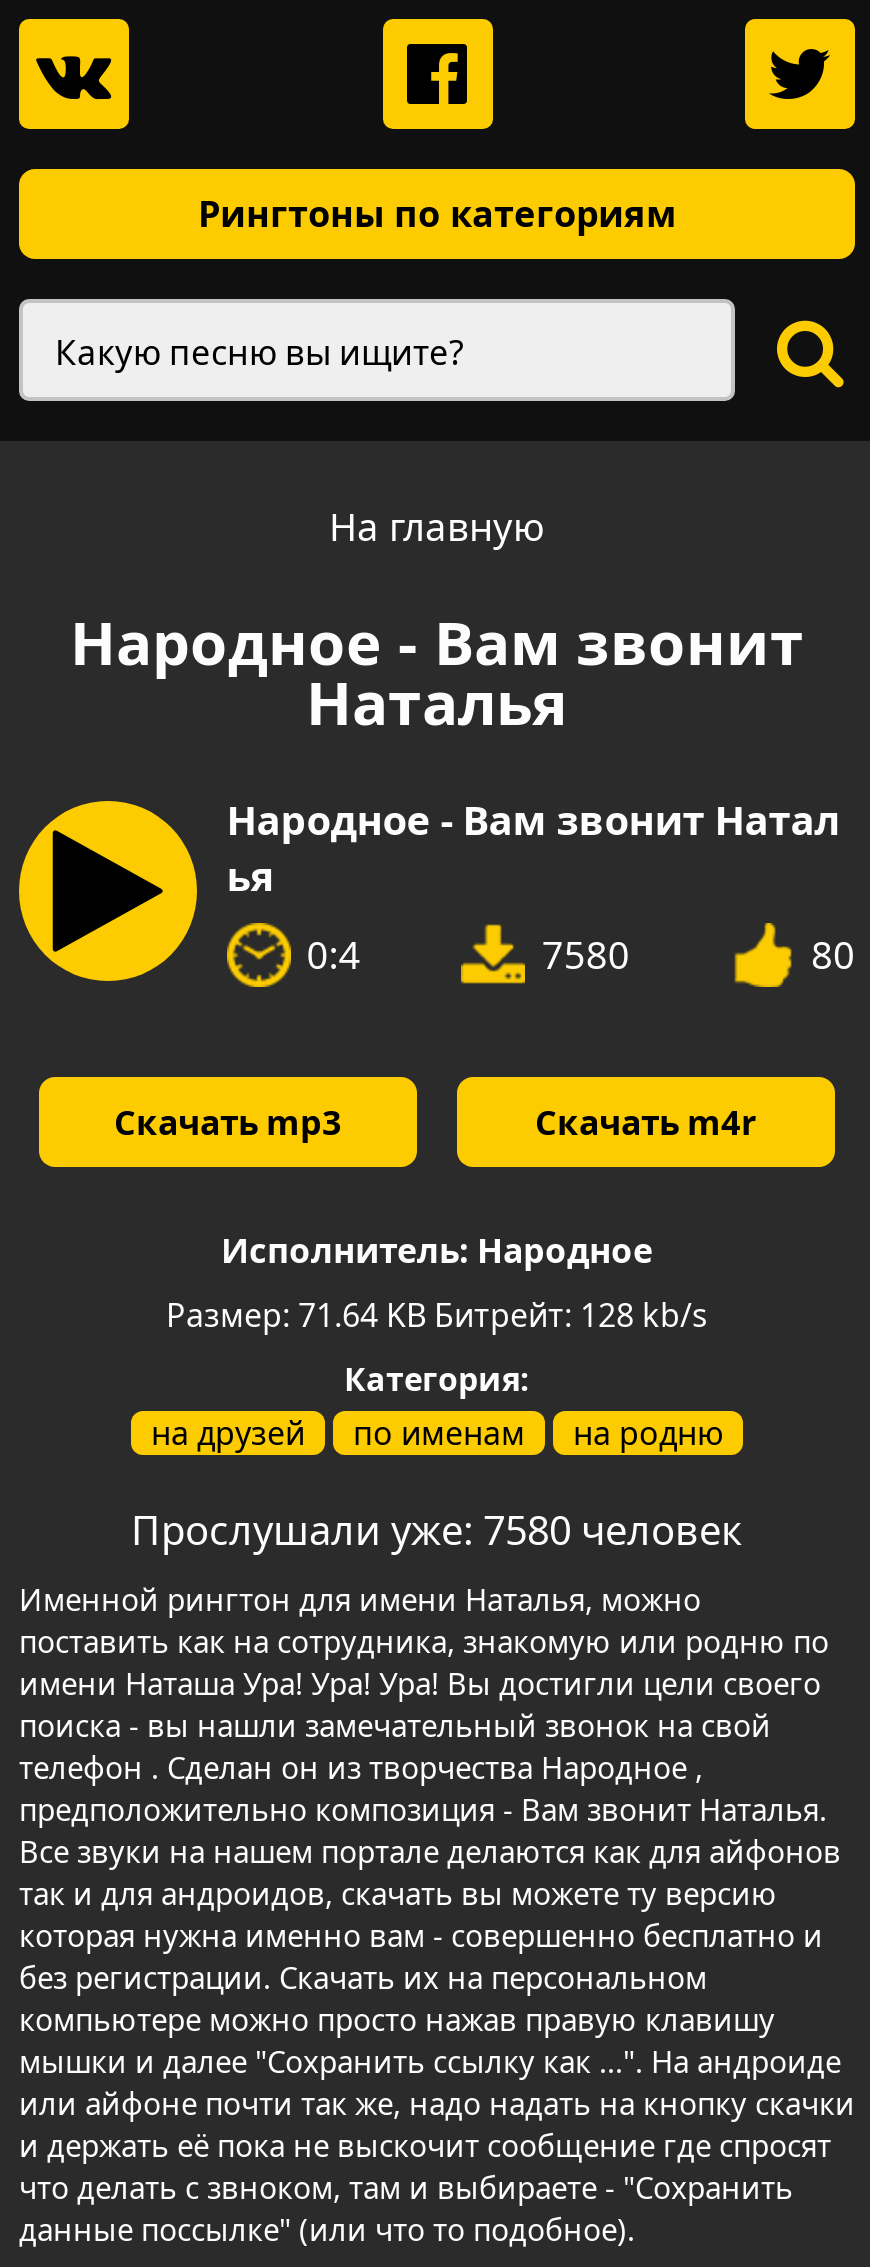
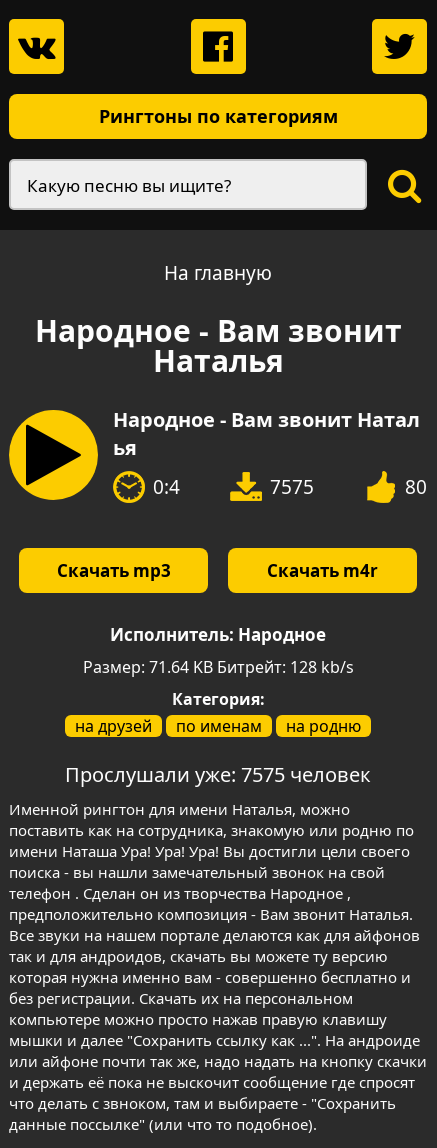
- 7580
+ 7575

- Прослушали уже: 7580 человек
+ Прослушали уже: 7575 человек
